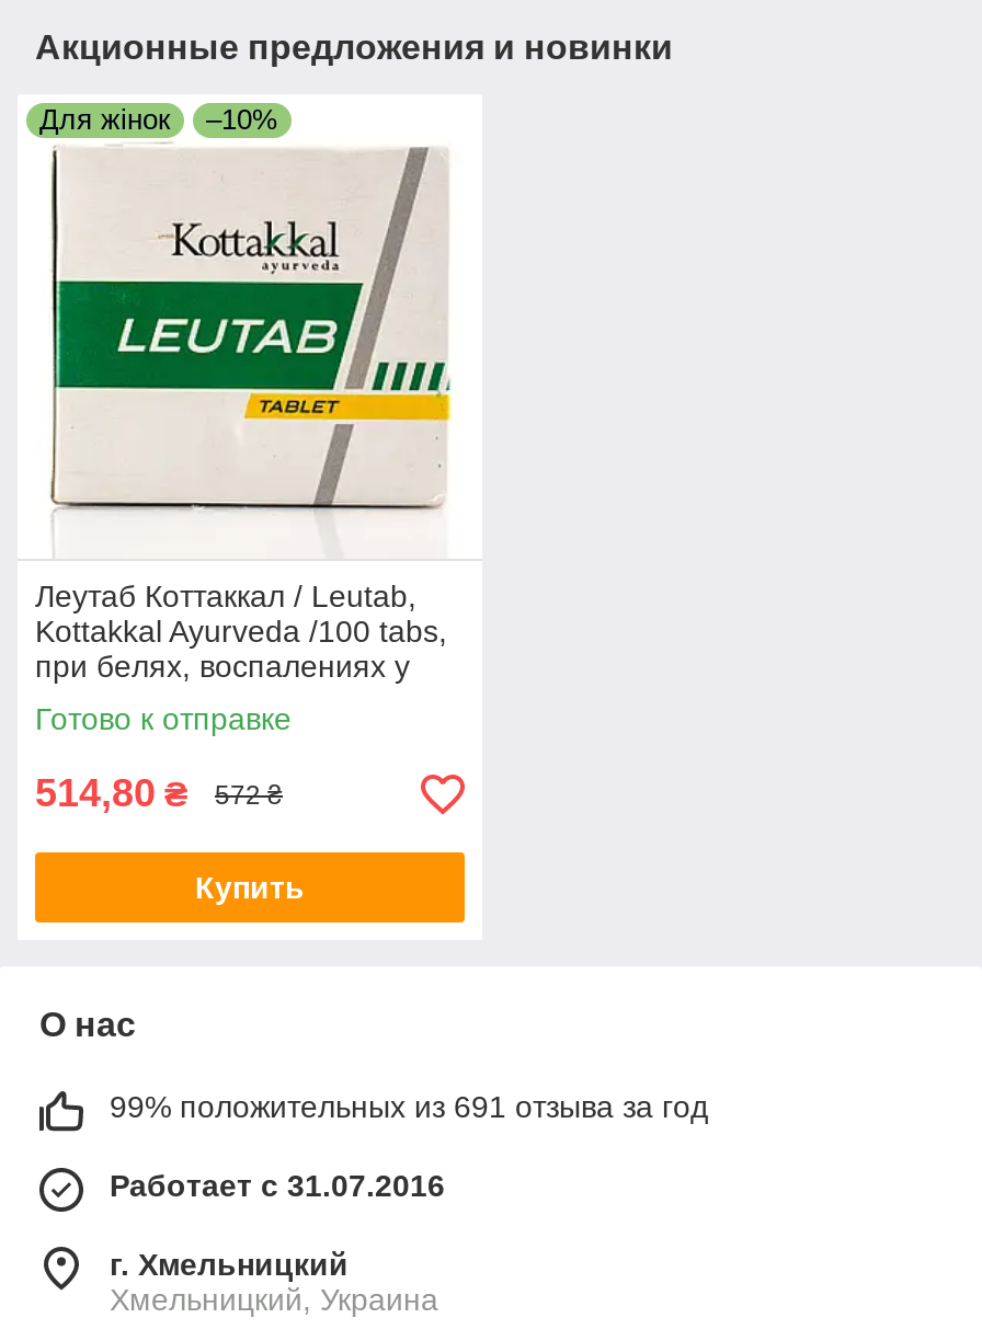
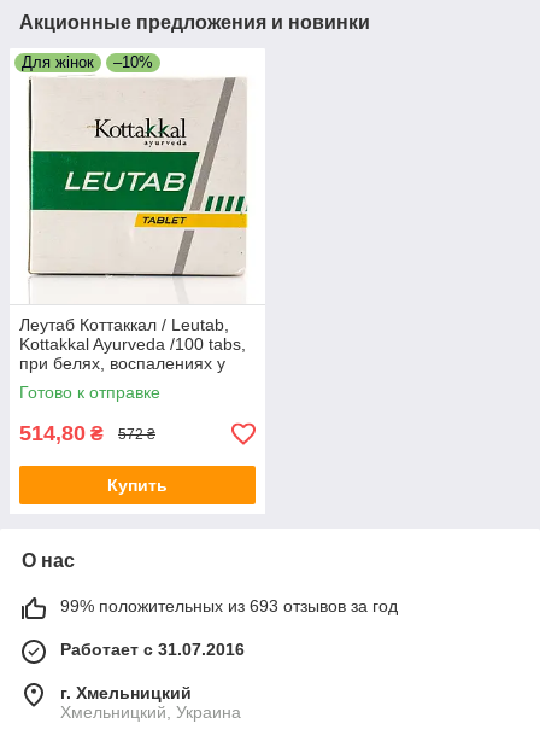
- 99% положительных из 691 отзыва за год
+ 99% положительных из 693 отзывов за год
